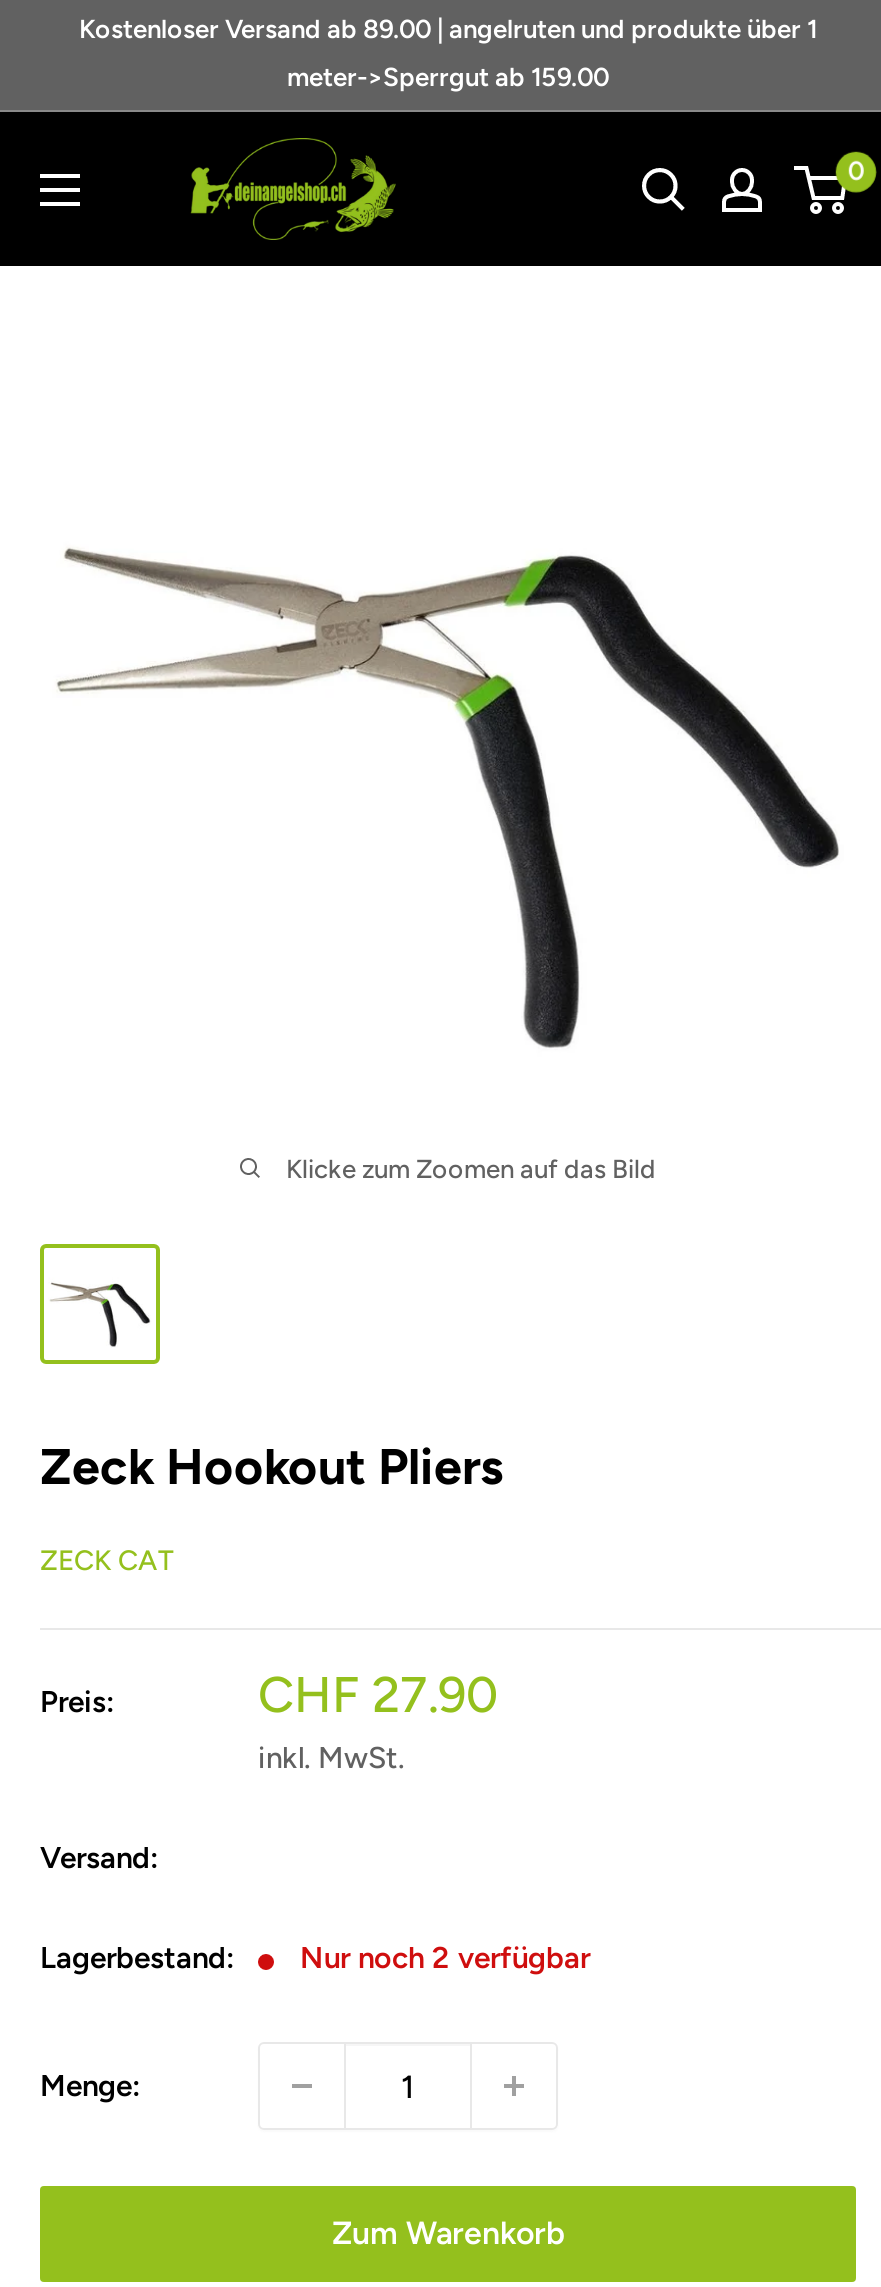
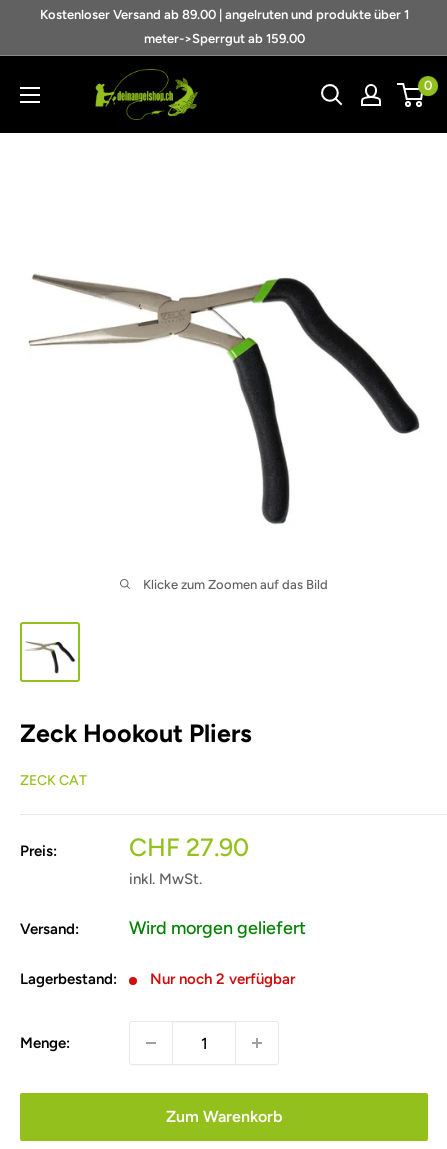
+ Wird morgen geliefert
